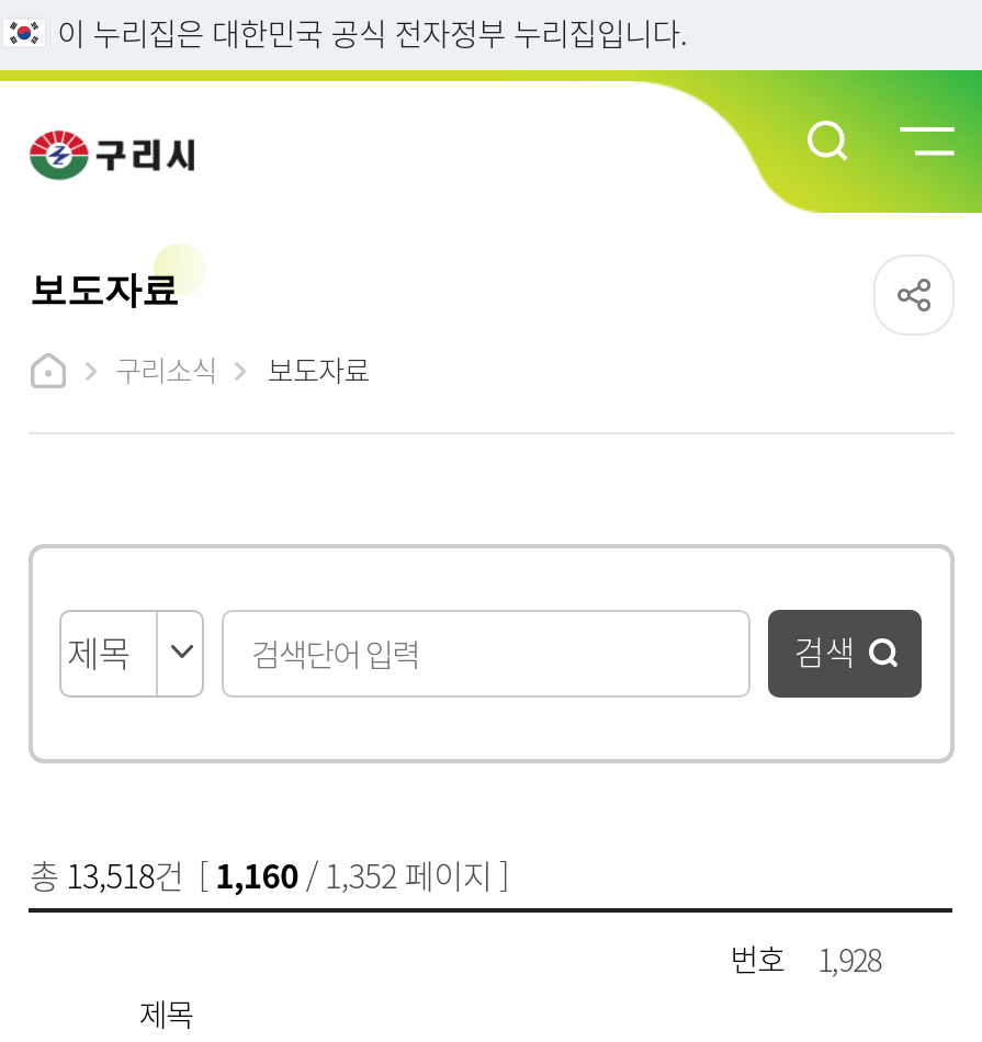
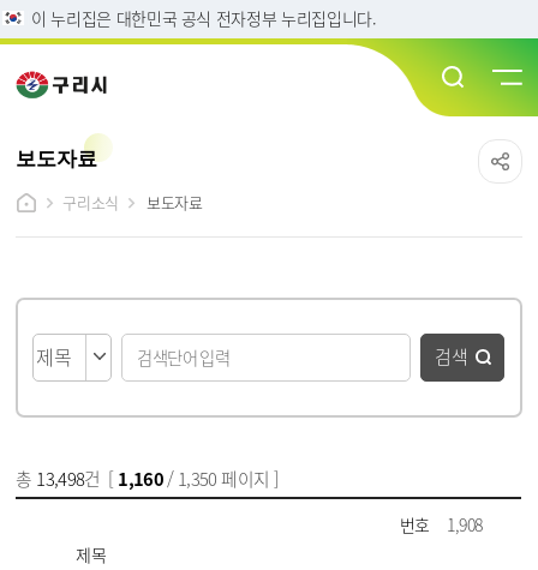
- 총 13,518건 [1,160 / 1,352 페이지 ]
+ 총 13,498건 [1,160 / 1,350 페이지 ]

- 번호 1,928
+ 번호 1,908
